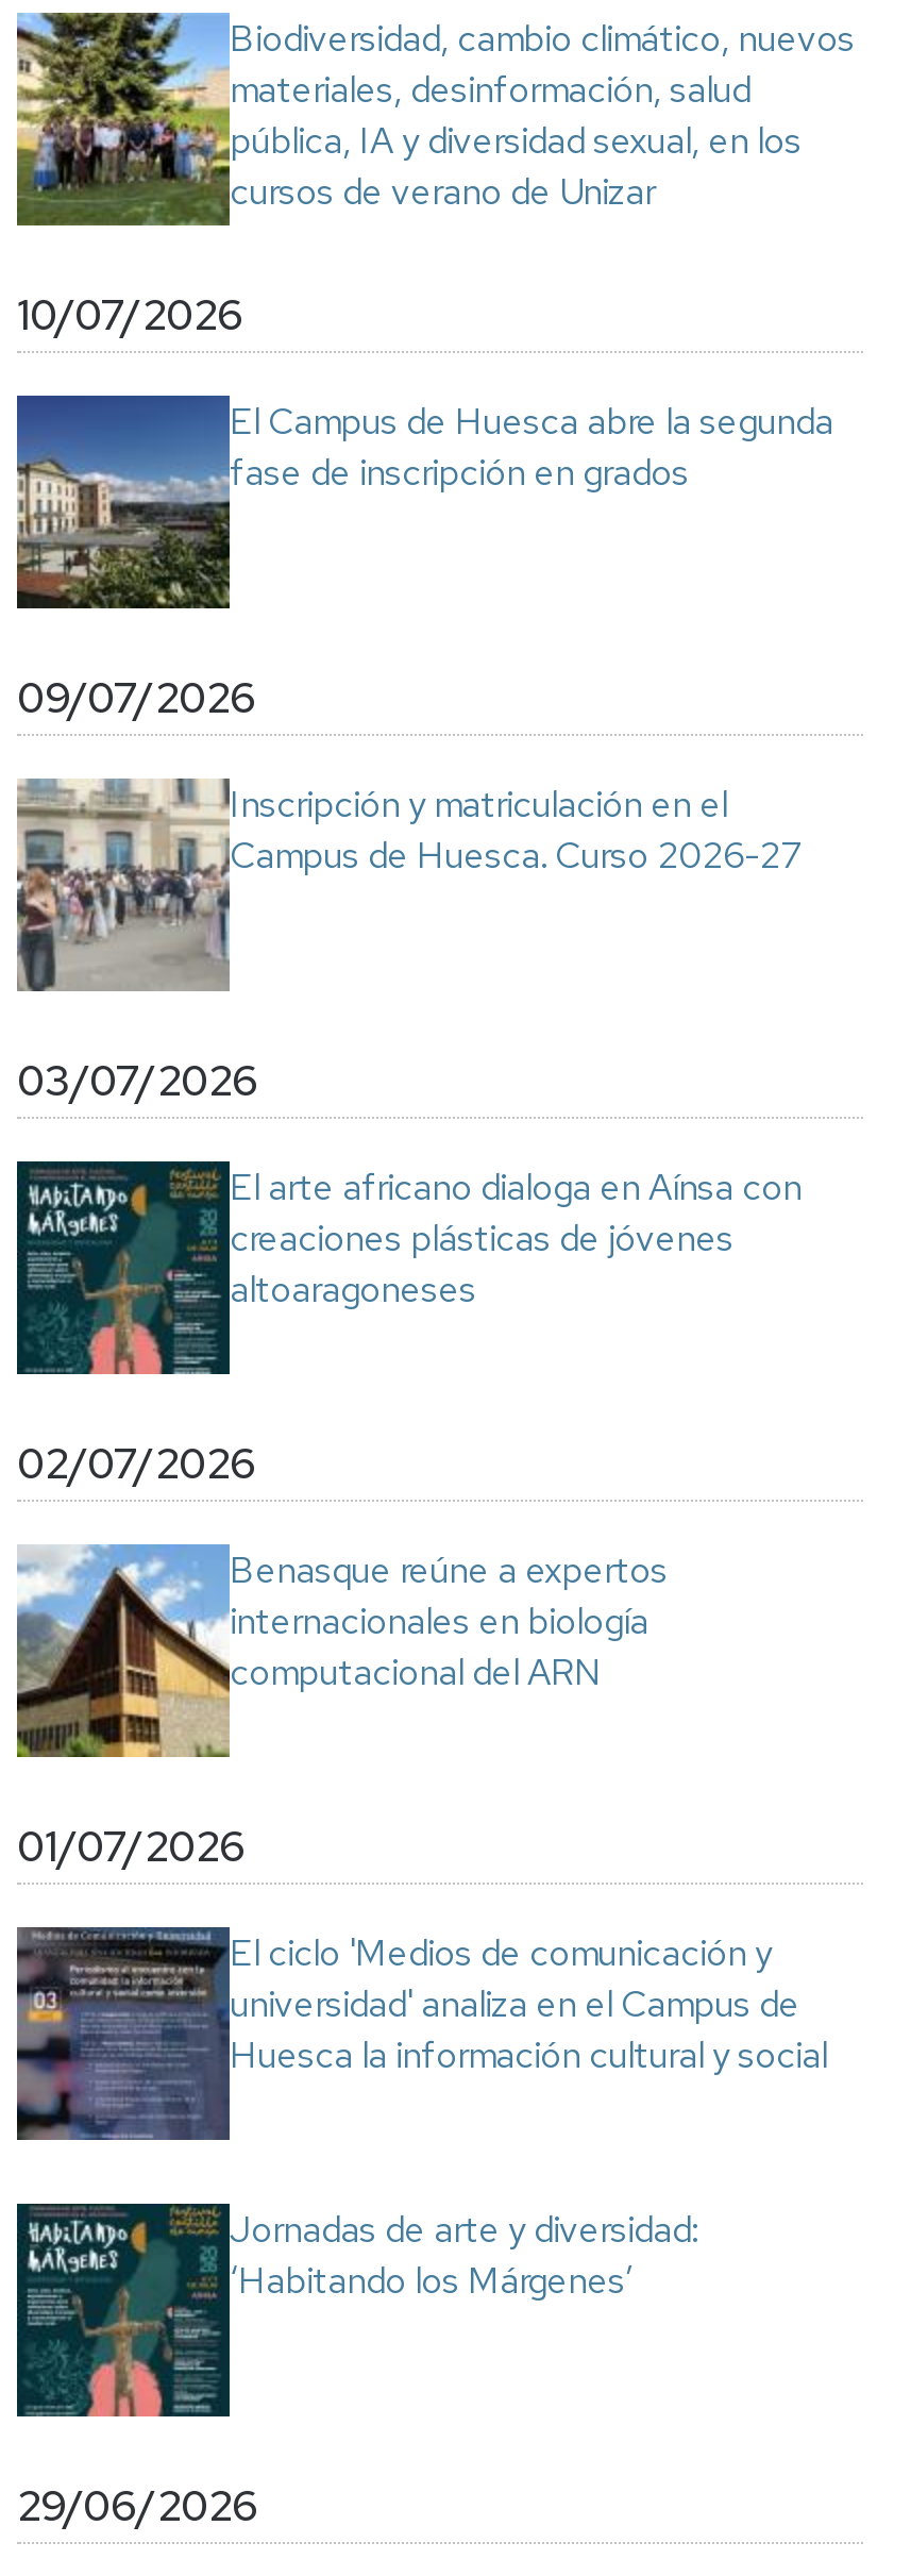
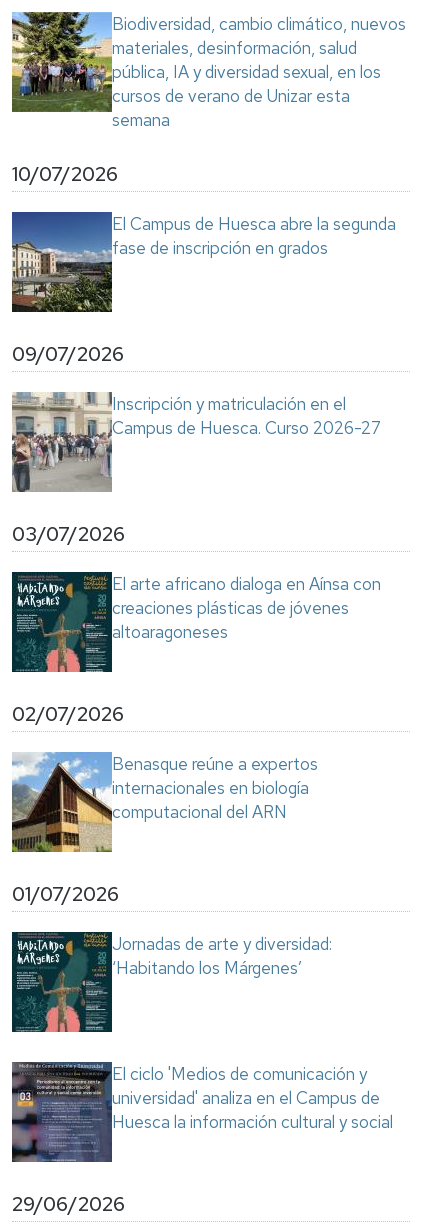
- cursos de verano de Unizar
+ cursos de verano de Unizar esta
+ semana

moved down: [image] | El ciclo 'Medios de comunicación y | universidad' analiza en el Campus de | Huesca la información cultural y social

moved up: [image] | Jornadas de arte y diversidad: | ‘Habitando los Márgenes’
